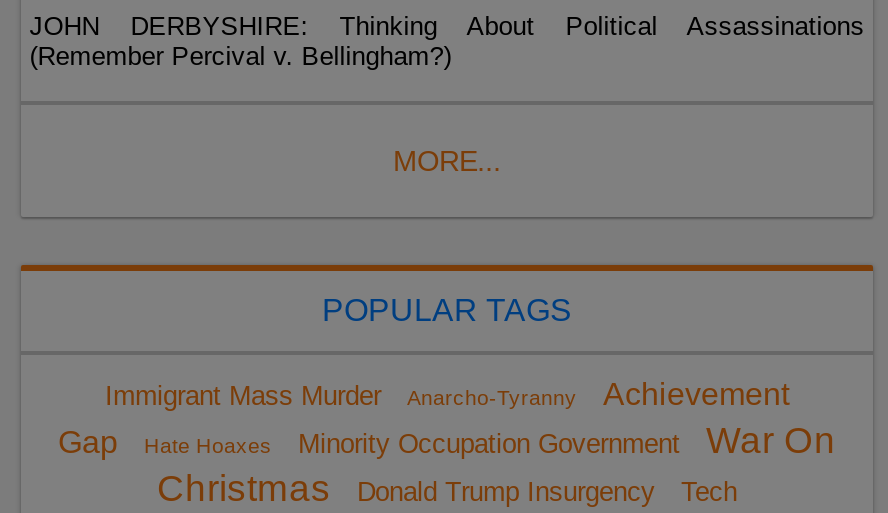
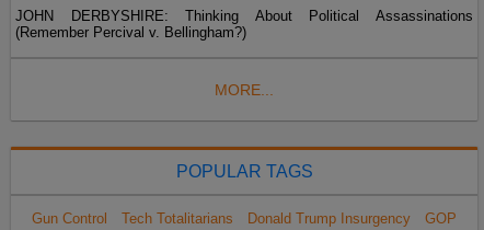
- Immigrant Mass Murder
- Anarcho-Tyranny
- Achievement
- Gap
- Hate Hoaxes
- Minority Occupation Government
- War On
- Christmas
+ Gun Control
+ Tech Totalitarians

- Tech
+ GOP
